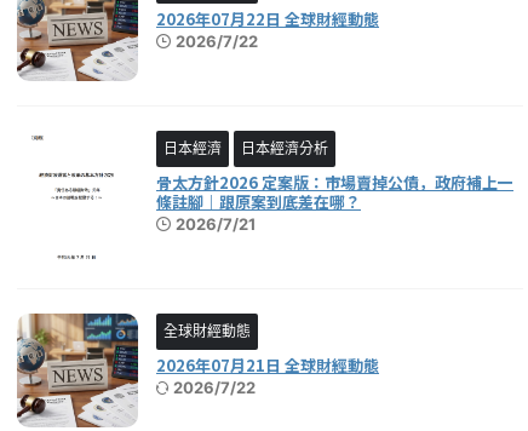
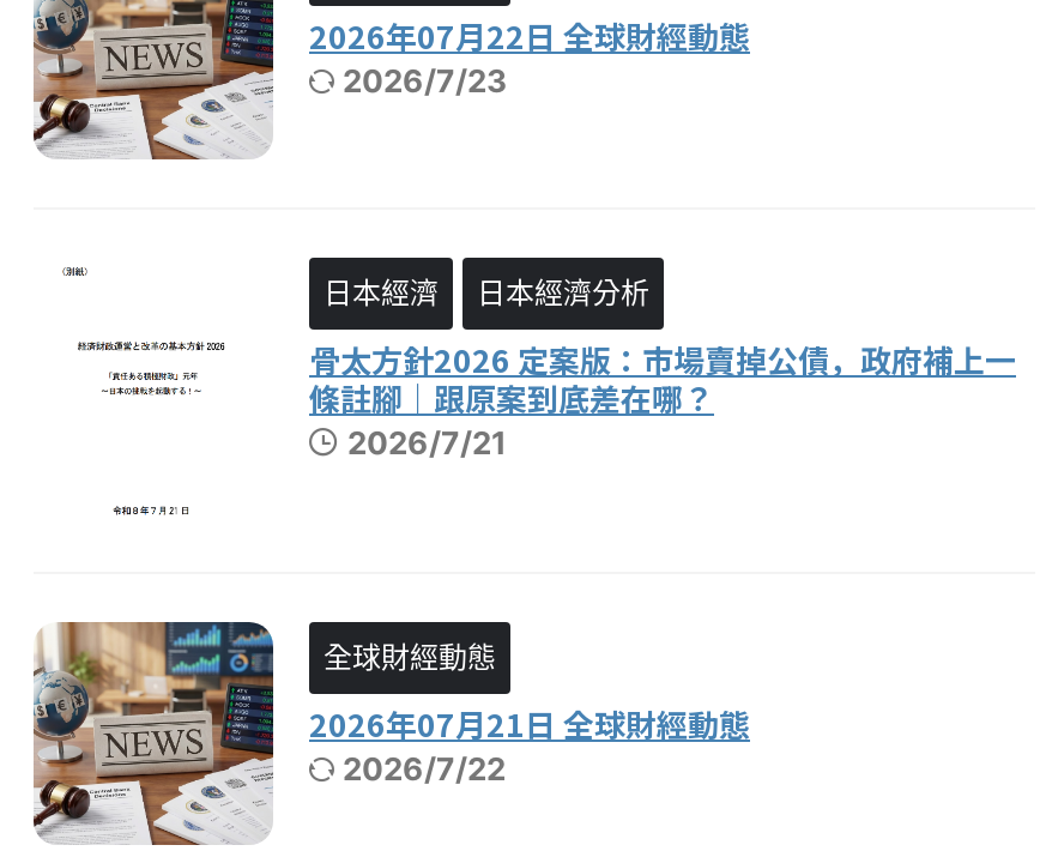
- 2026/7/22
+ 2026/7/23
